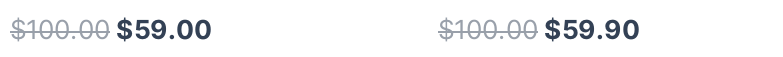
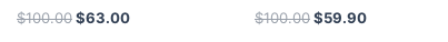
- $59.00
+ $63.00
